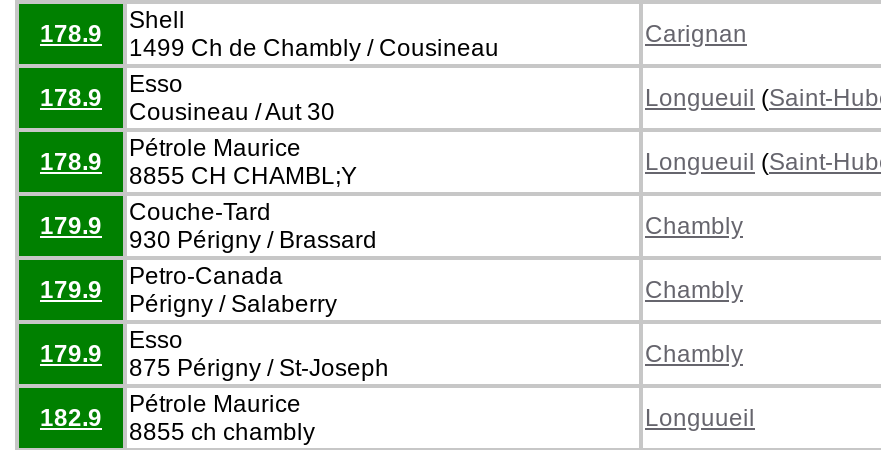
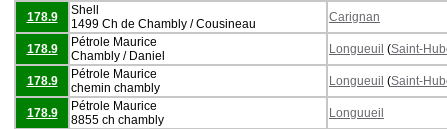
- Esso
- Cousineau / Aut 30
+ Pétrole Maurice
+ Chambly / Daniel

- 8855 CH CHAMBL;Y
+ chemin chambly

- 179.9
- Couche-Tard
- 930 Périgny / Brassard
- Chambly
- 179.9
- Petro-Canada
- Périgny / Salaberry
- Chambly
- 179.9
- Esso
- 875 Périgny / St-Joseph
- Chambly
- 182.9
+ 178.9
